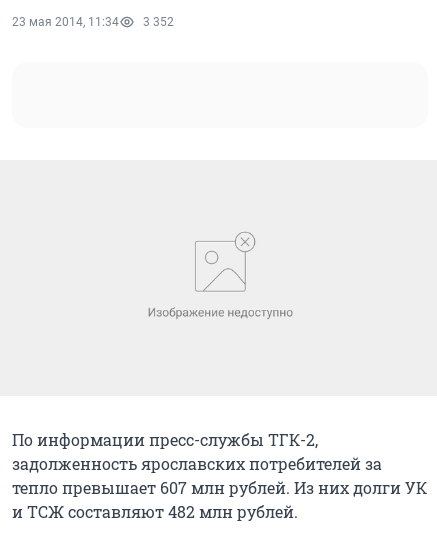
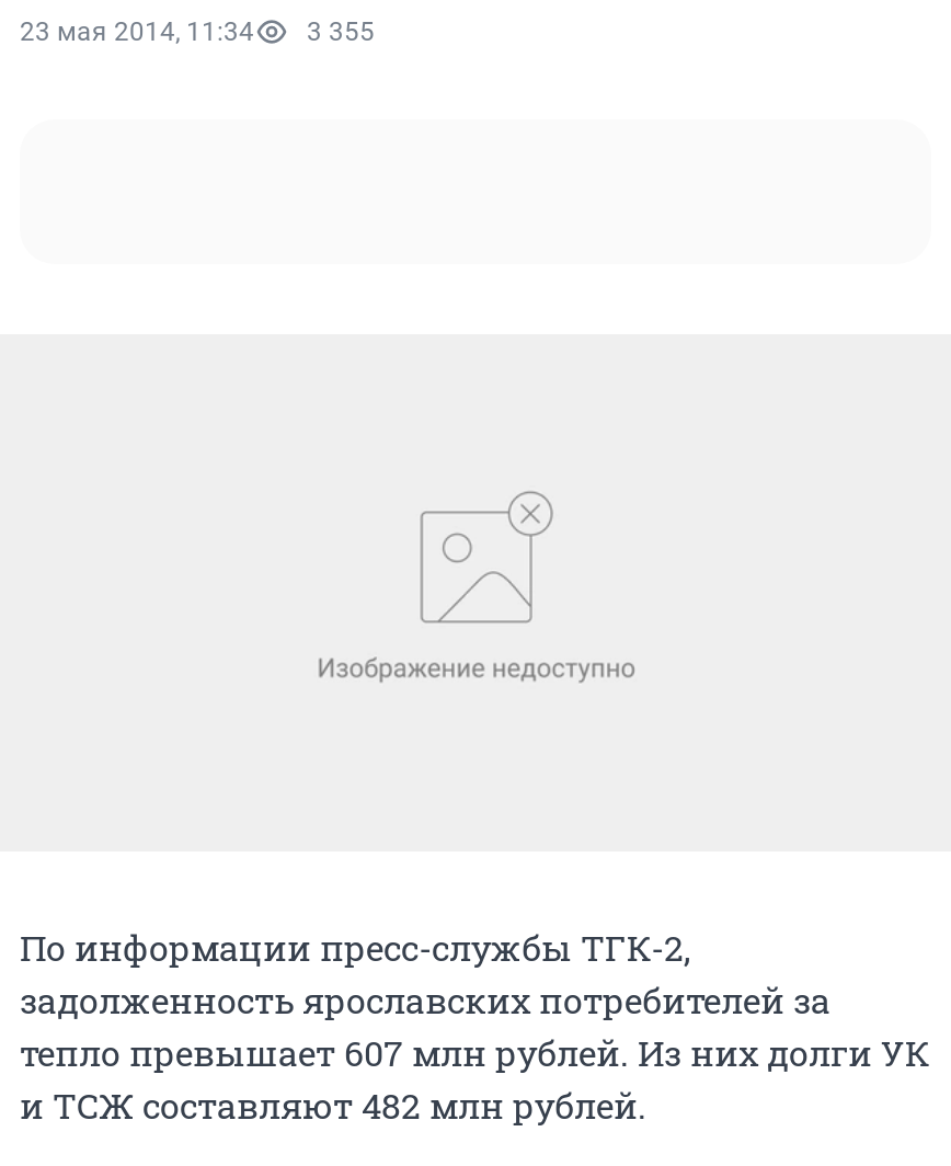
- 23 мая 2014, 11:34 3 352
+ 23 мая 2014, 11:34 3 355
